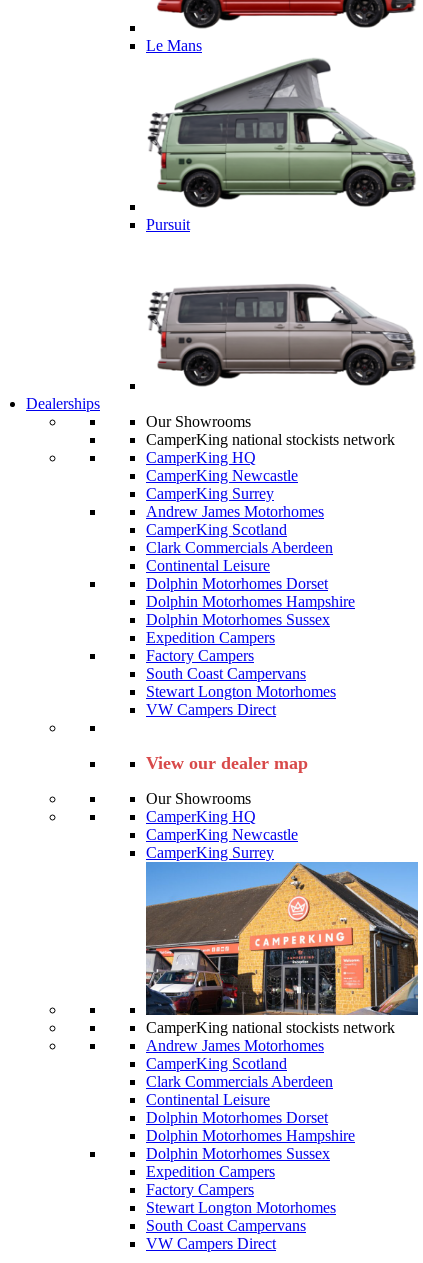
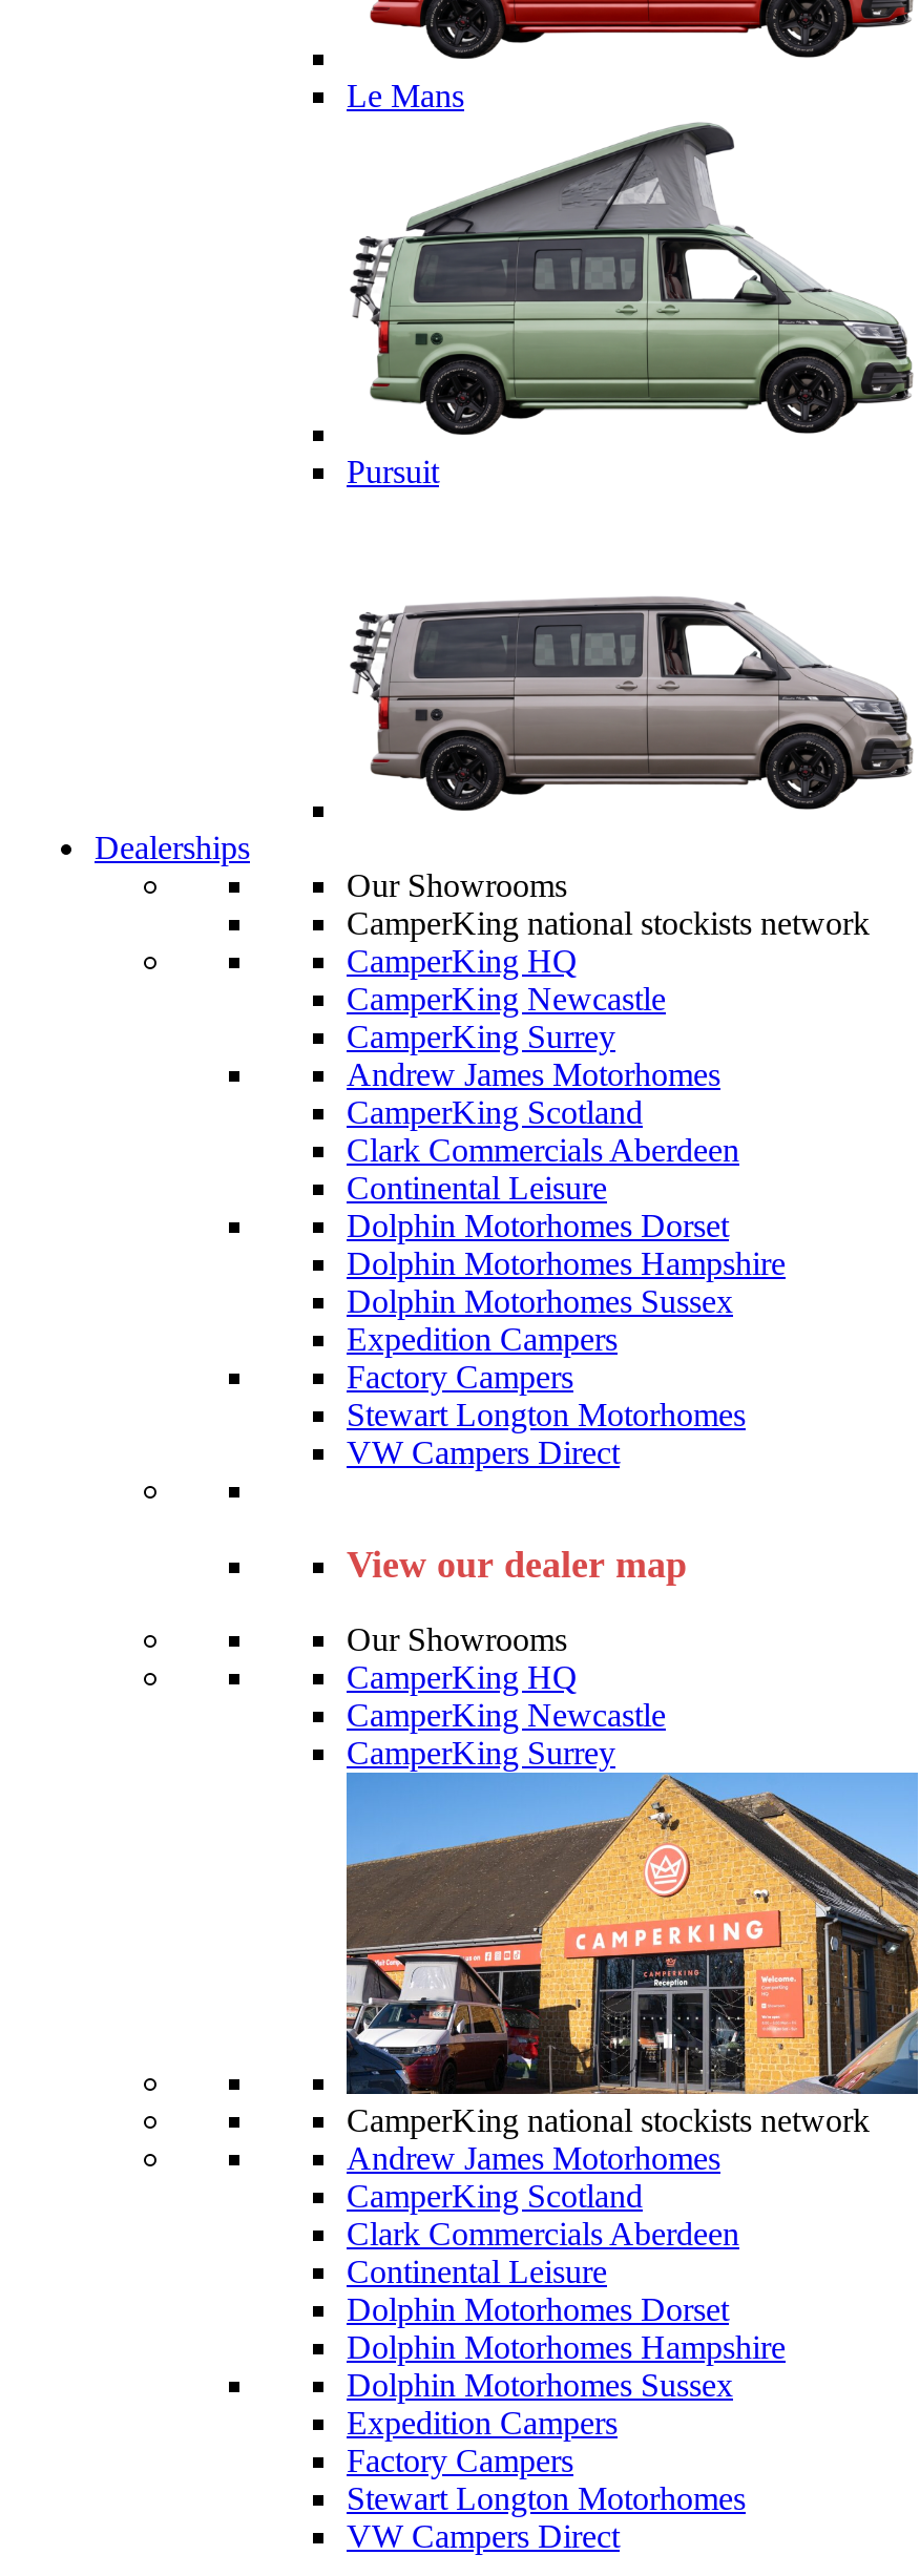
- South Coast Campervans

- South Coast Campervans
